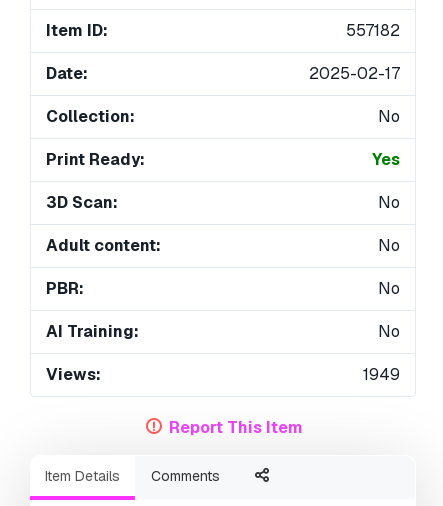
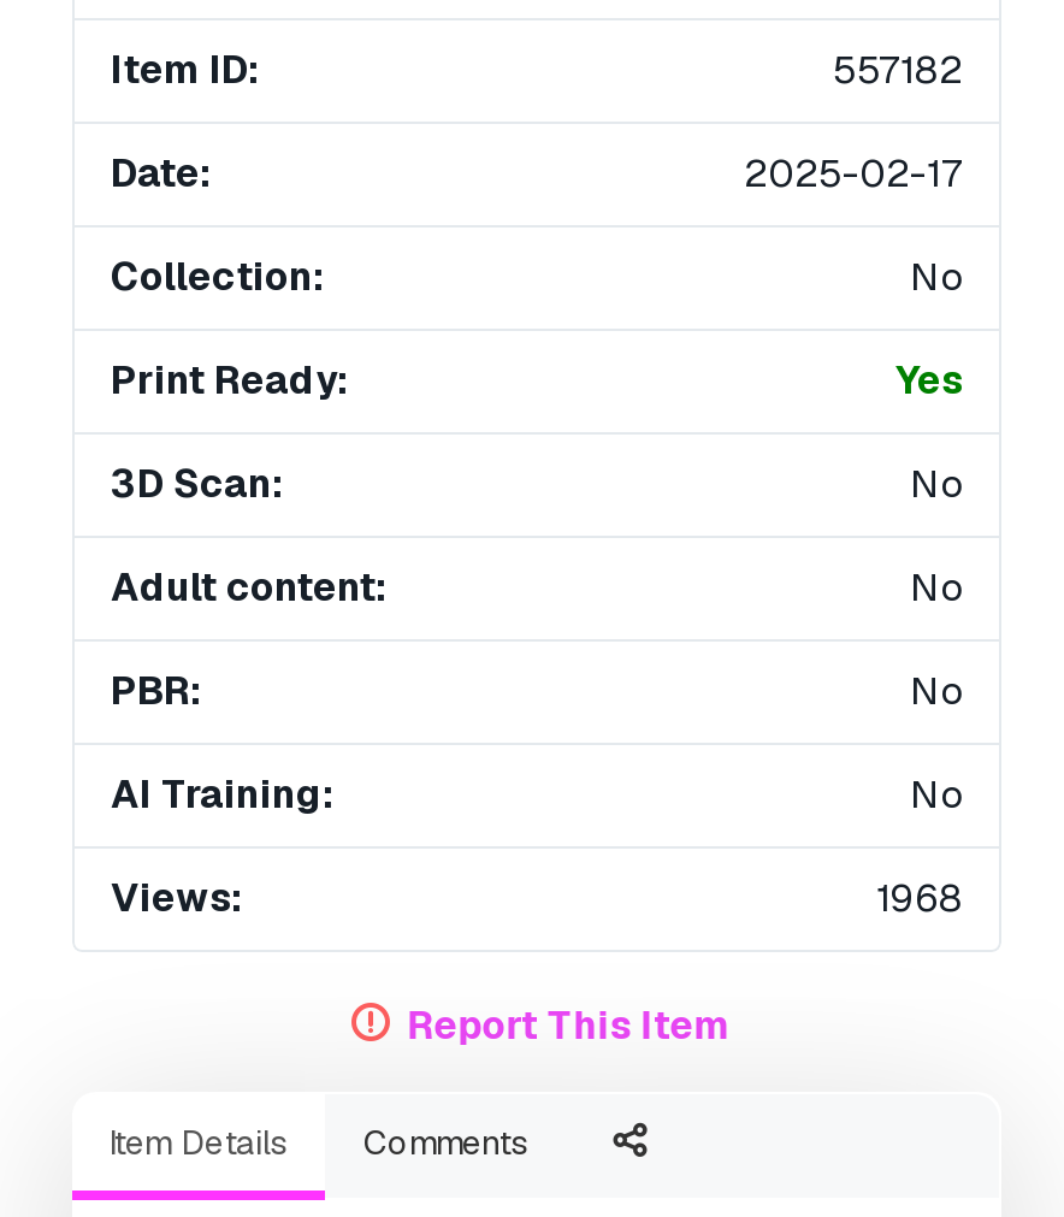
- 1949
+ 1968
